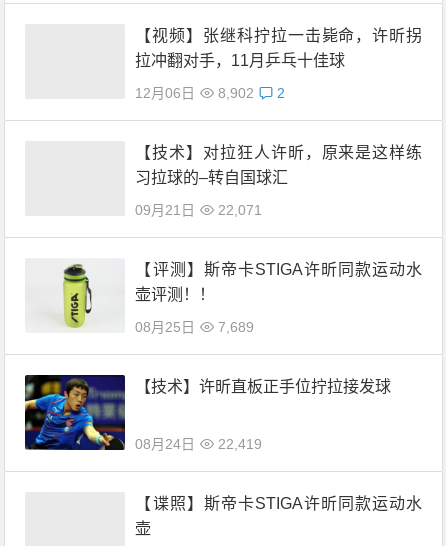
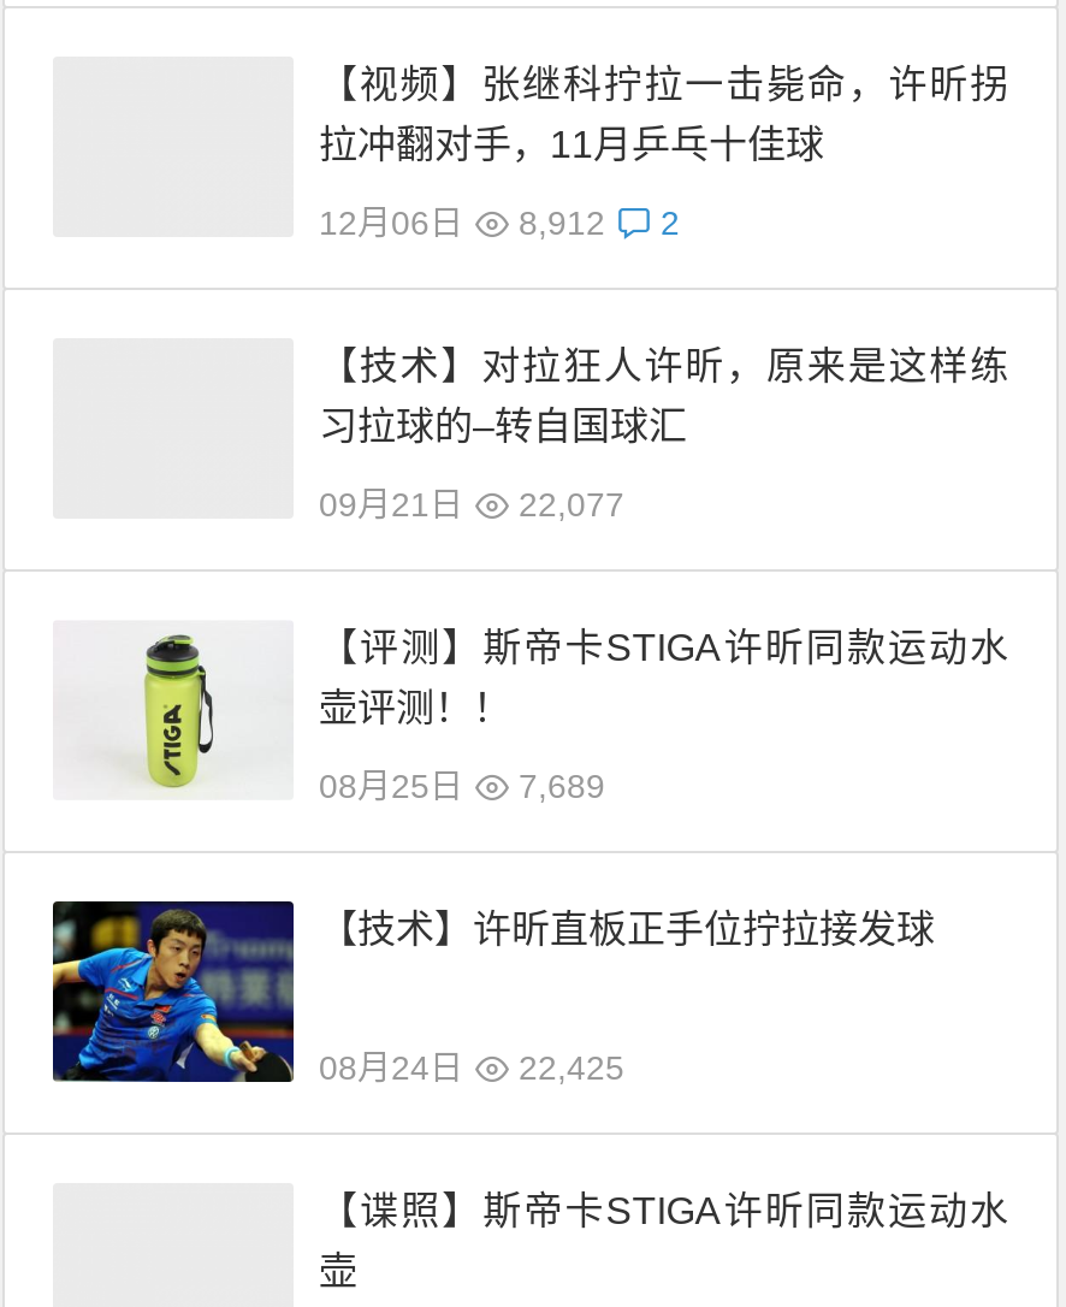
- 12月06日 8,902 2
+ 12月06日 8,912 2

- 09月21日 22,071
+ 09月21日 22,077

- 08月24日 22,419
+ 08月24日 22,425
